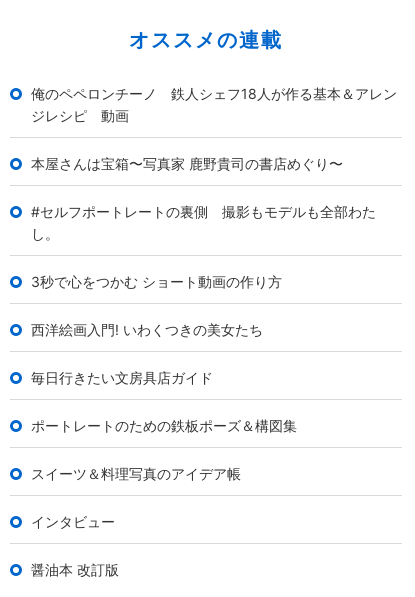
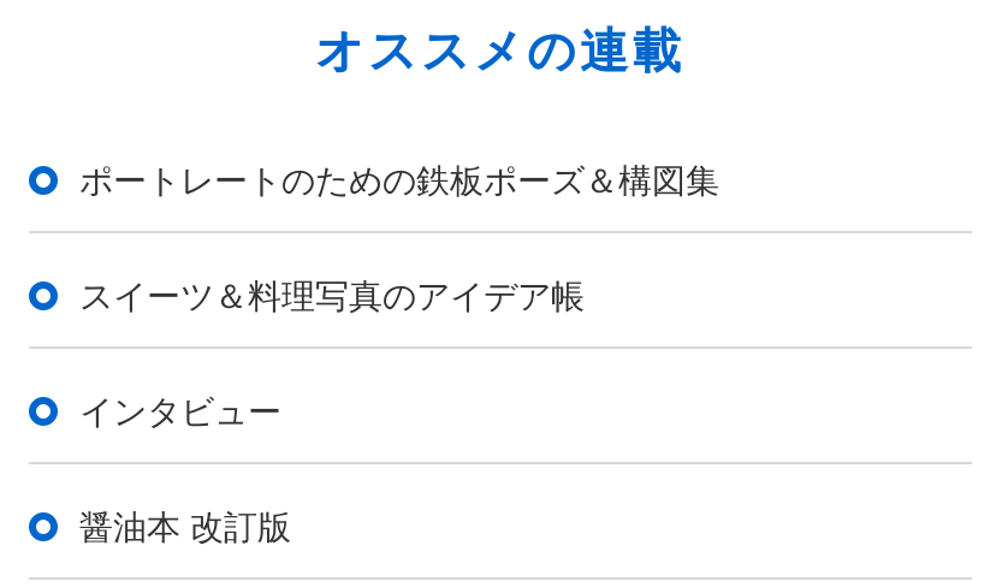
- 俺のペペロンチーノ 鉄人シェフ18人が作る基本＆アレン
- ジレシピ 動画
- 本屋さんは宝箱〜写真家 鹿野貴司の書店めぐり〜
- #セルフポートレートの裏側 撮影もモデルも全部わた
- し。
- 3秒で心をつかむ ショート動画の作り方
- 西洋絵画入門! いわくつきの美女たち
- 毎日行きたい文房具店ガイド
